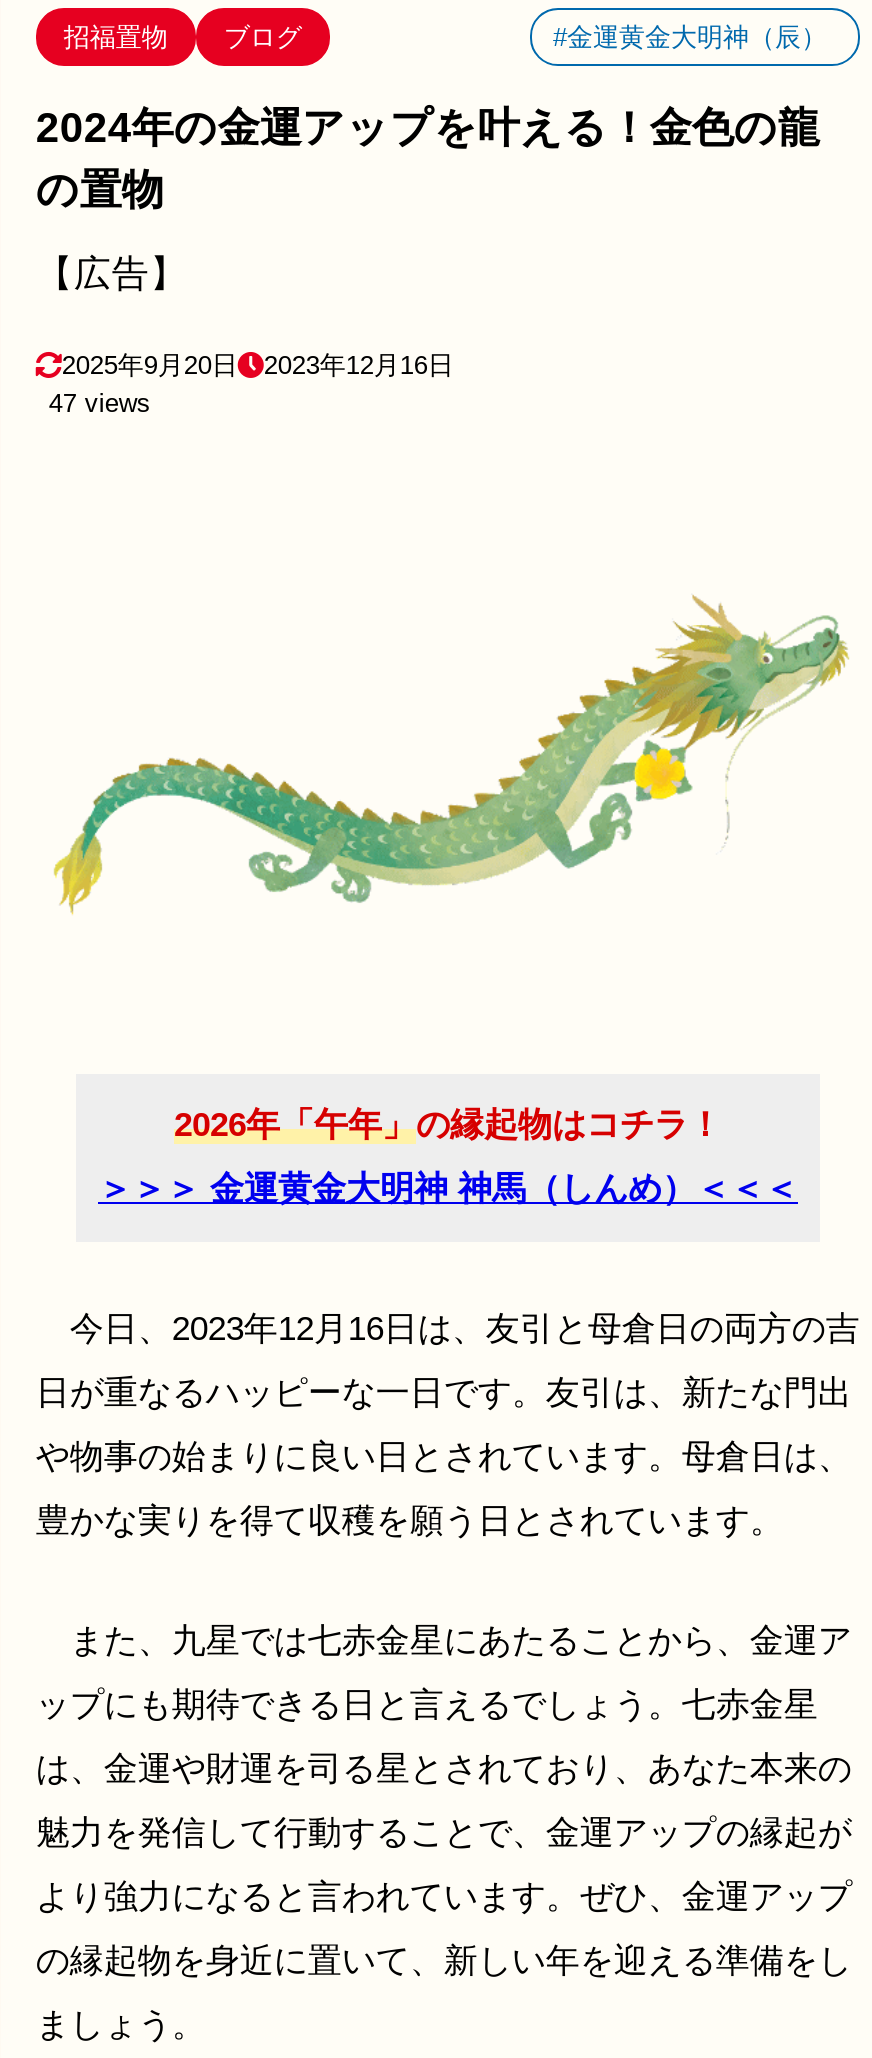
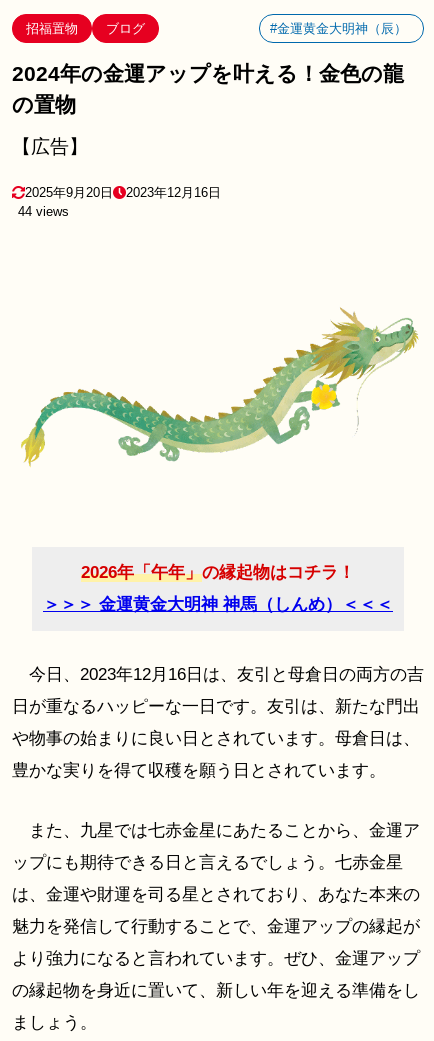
- 47 views
+ 44 views
